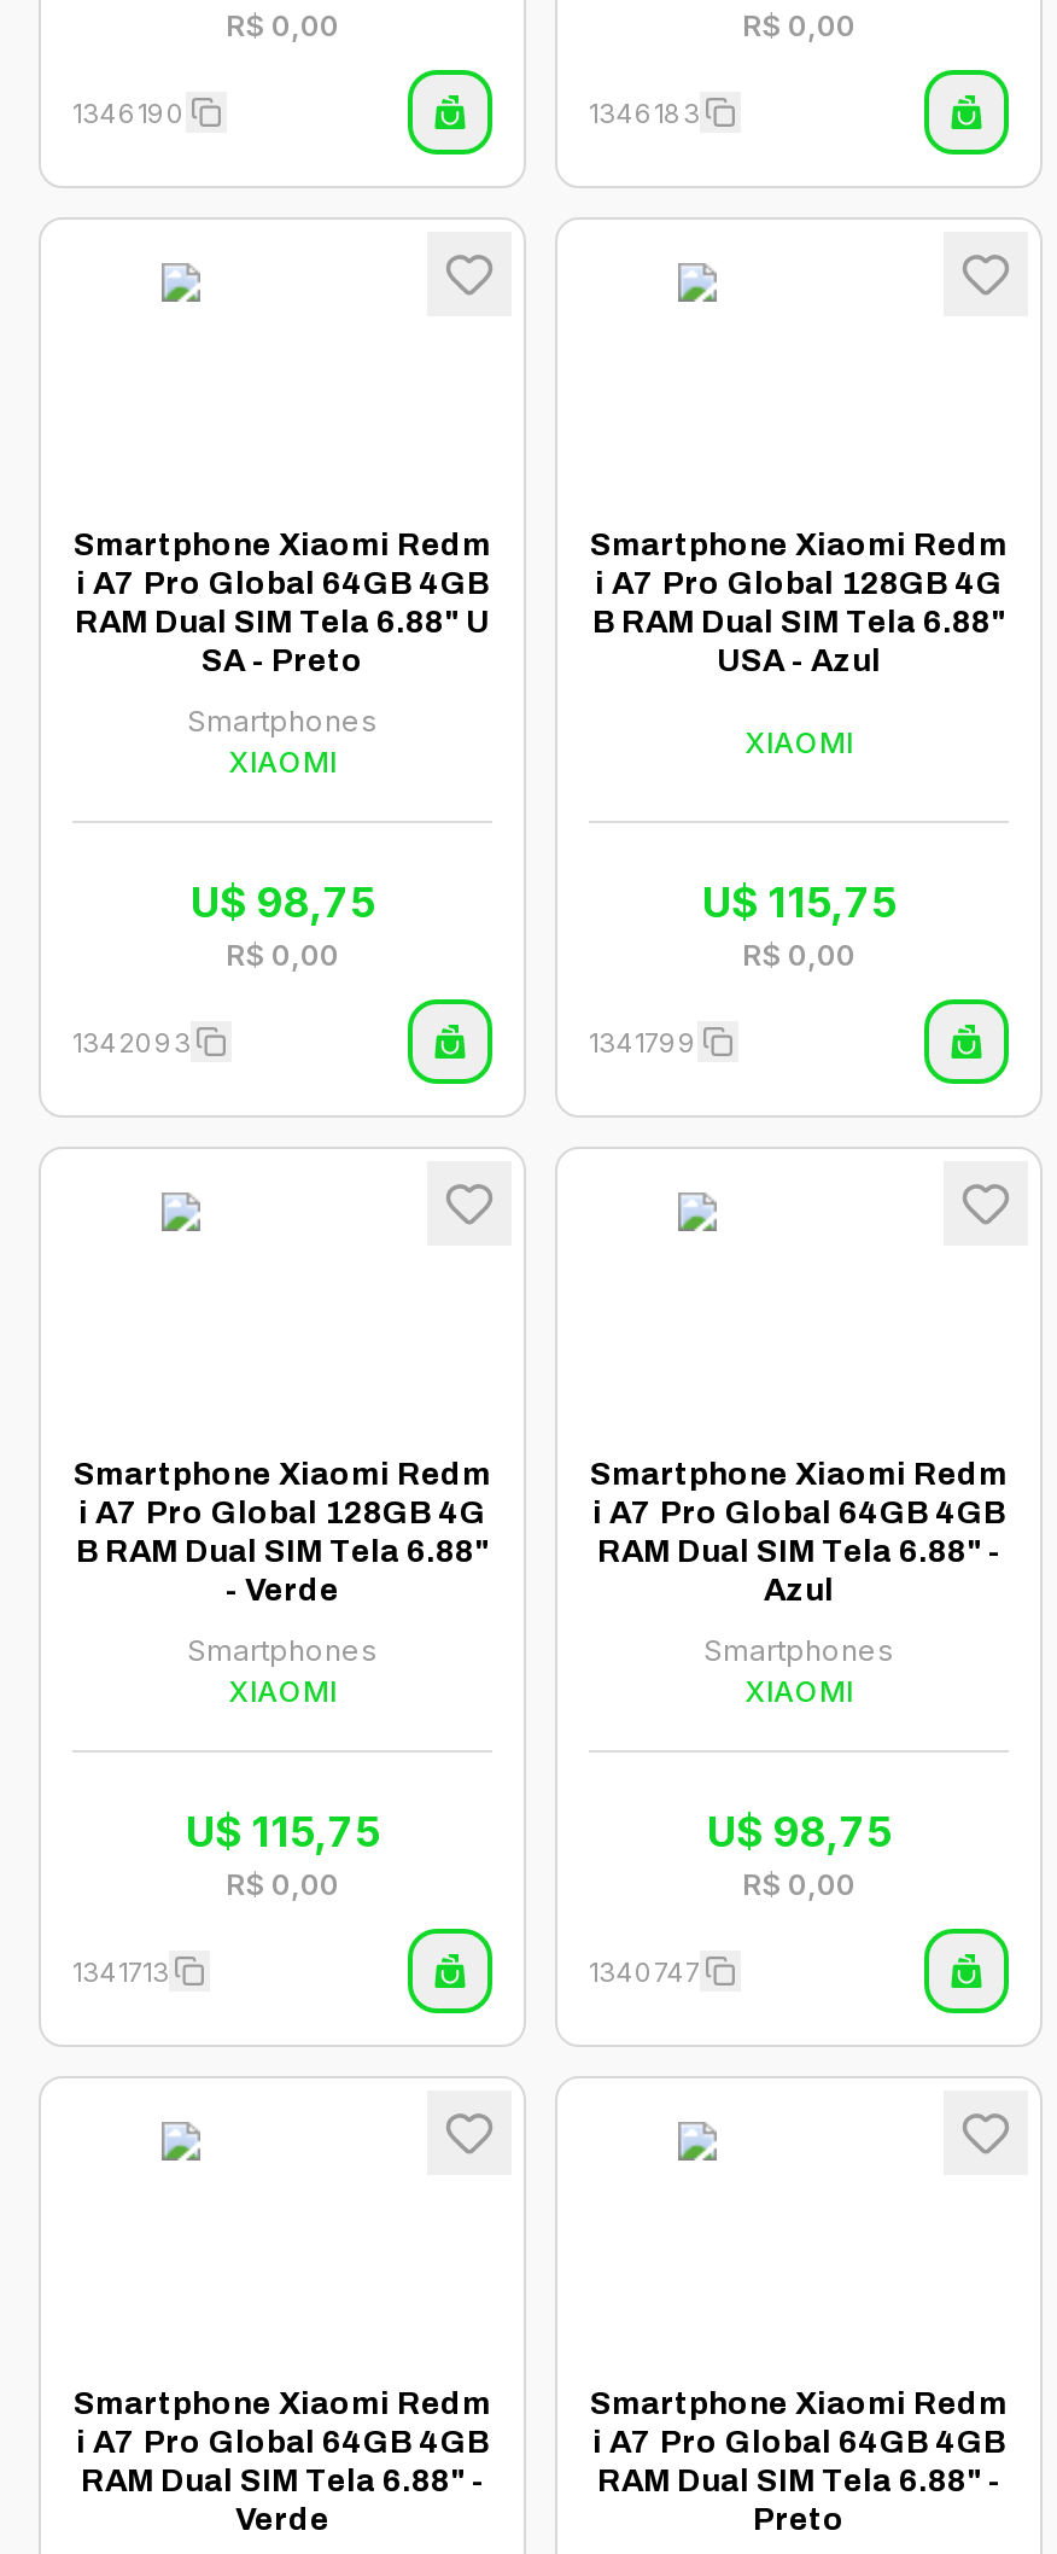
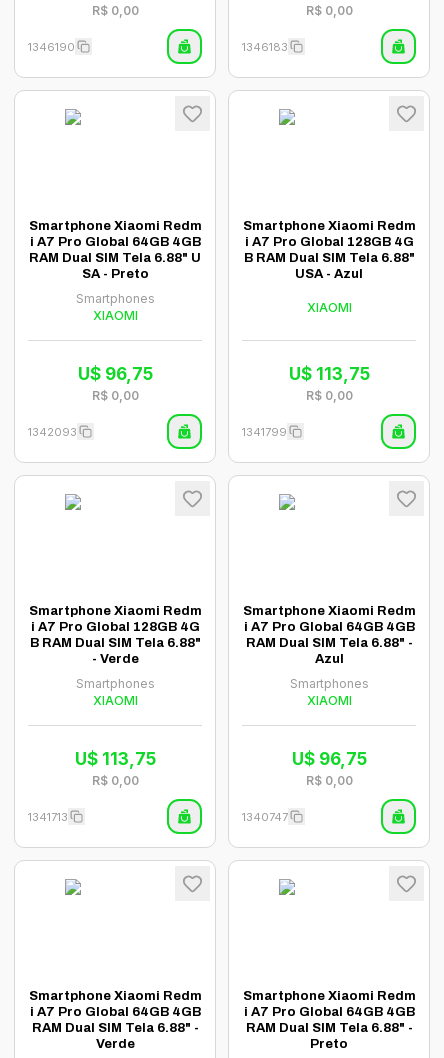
- U$98,75
+ U$96,75

- U$115,75
+ U$113,75

- U$115,75
+ U$113,75

- U$98,75
+ U$96,75
